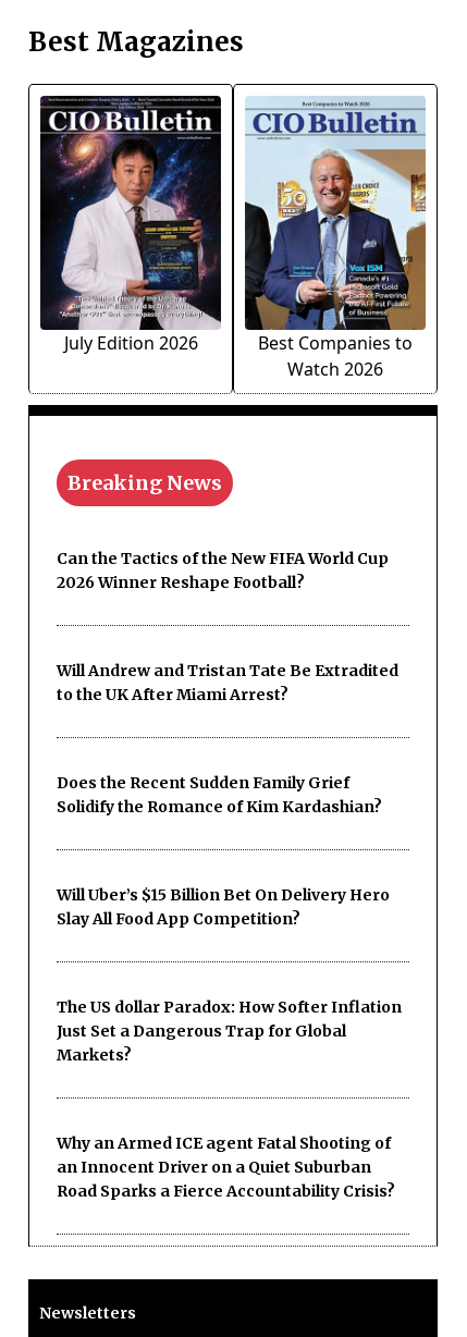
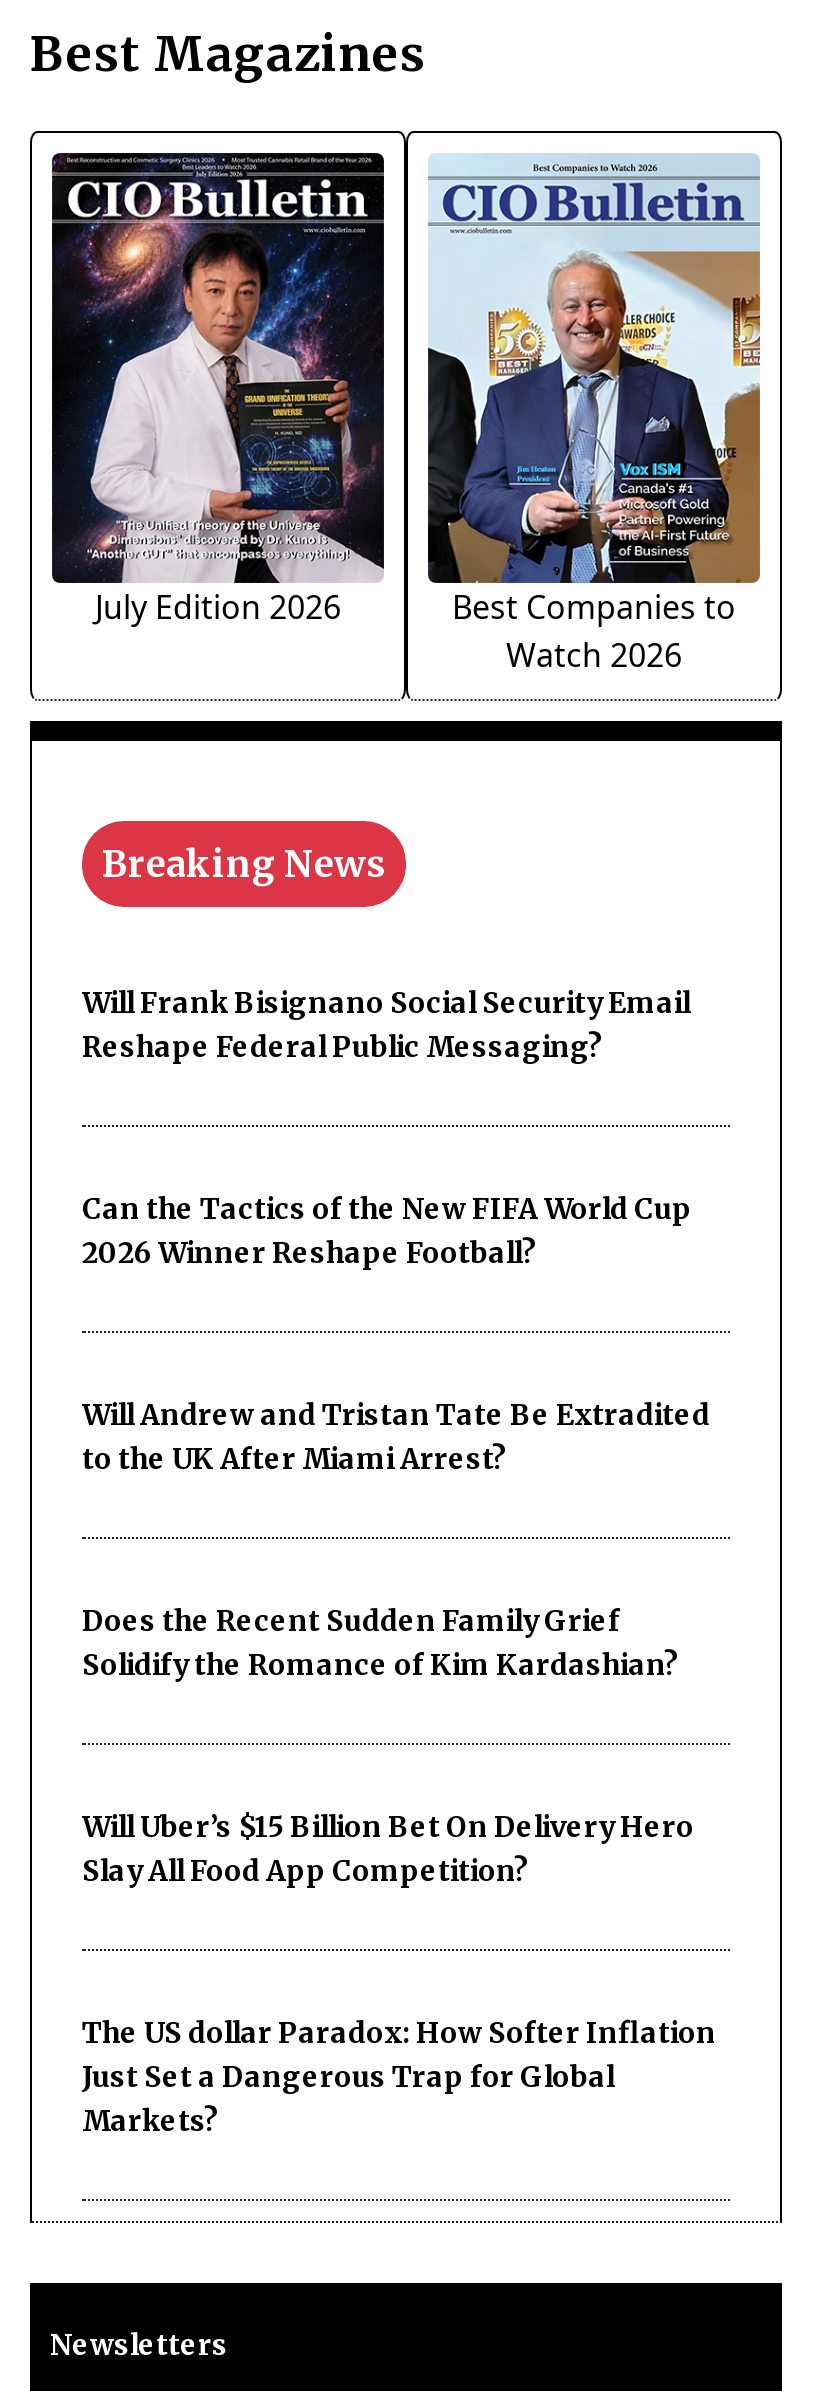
+ Will Frank Bisignano Social Security Email
+ Reshape Federal Public Messaging?

moved down: Can the Tactics of the New FIFA World Cup | 2026 Winner Reshape Football? | Will Andrew and Tristan Tate Be Extradited | ... | Just Set a Dangerous Trap for Global | Markets?

- Why an Armed ICE agent Fatal Shooting of
- an Innocent Driver on a Quiet Suburban
- Road Sparks a Fierce Accountability Crisis?
